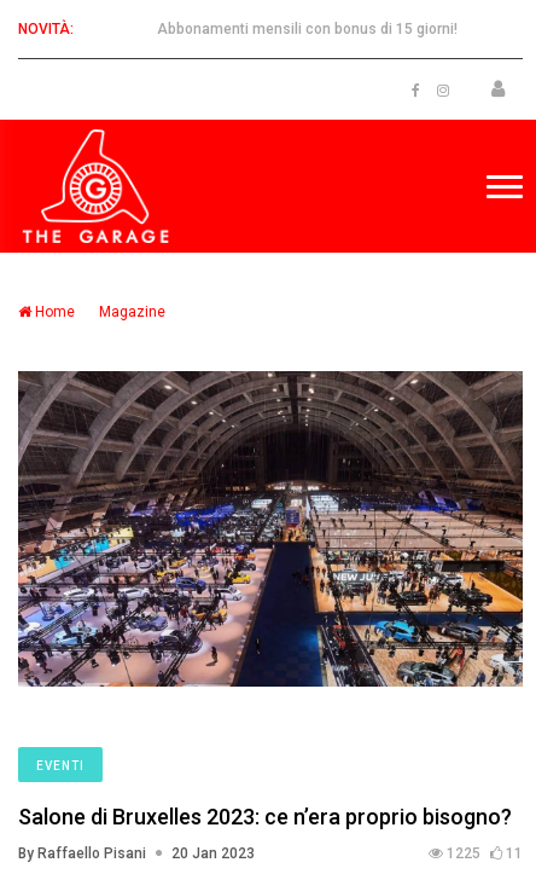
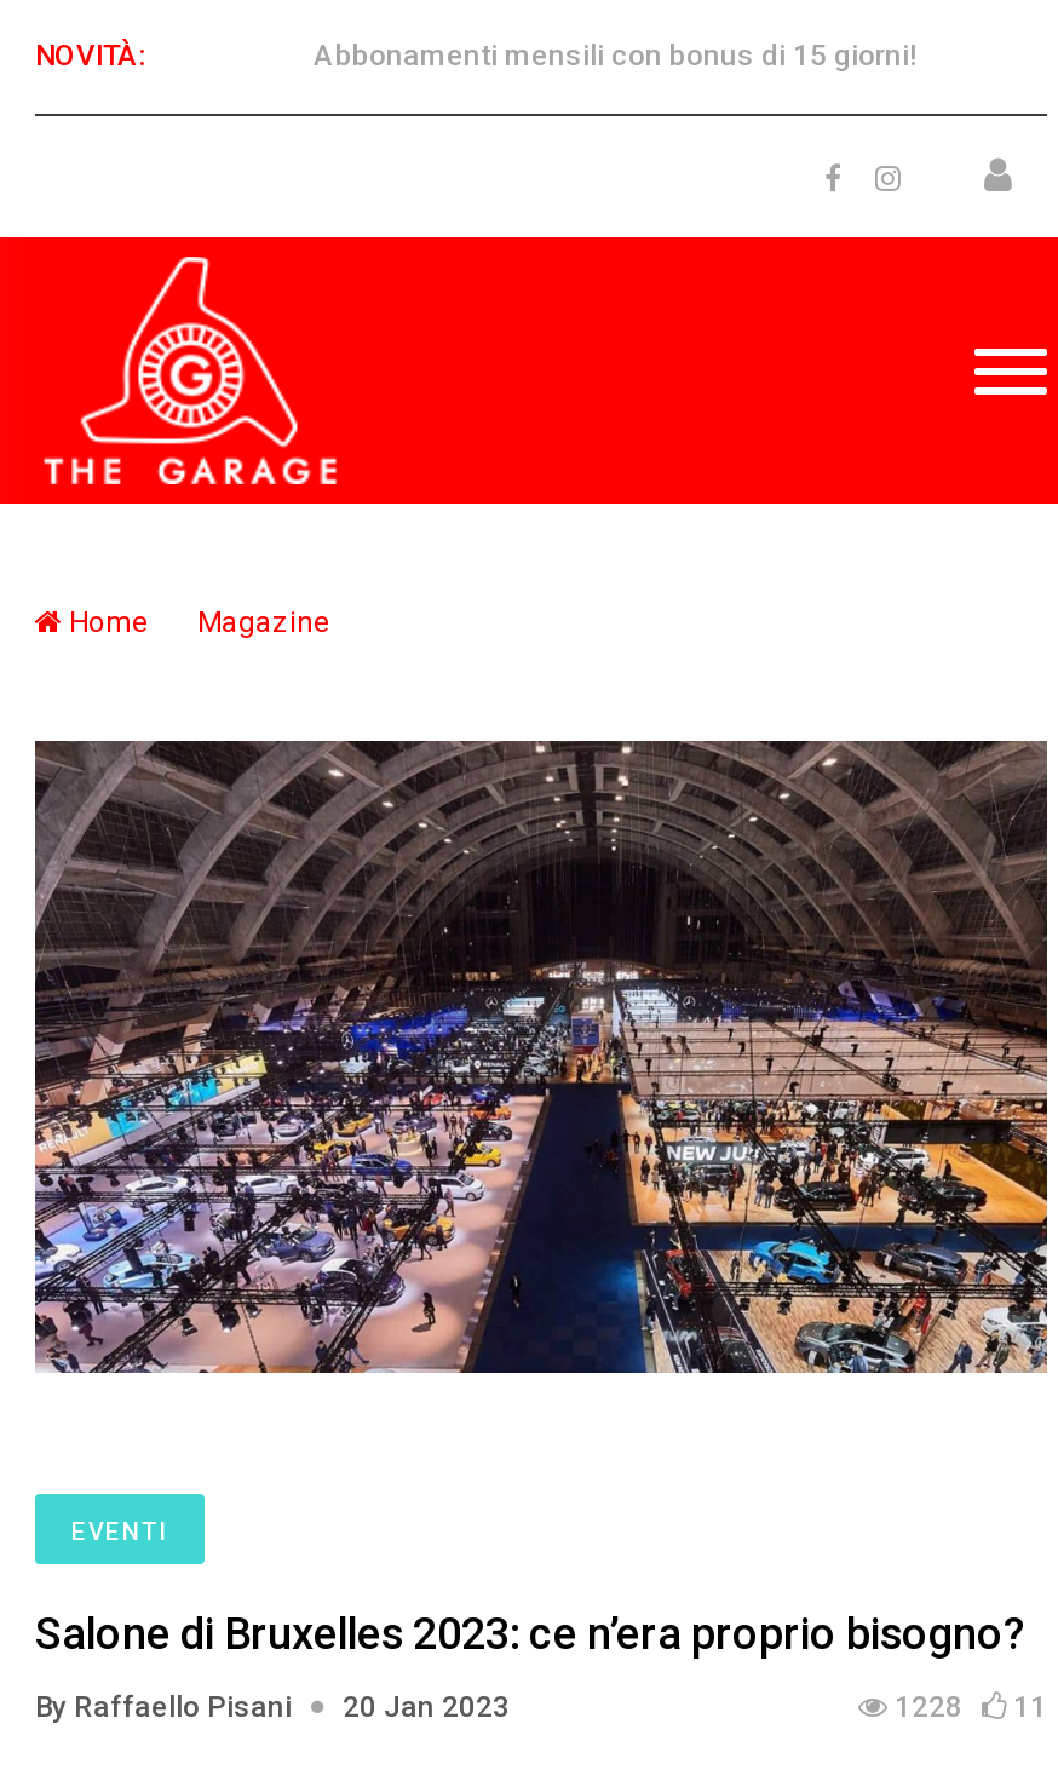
- 1225 11
+ 1228 11
